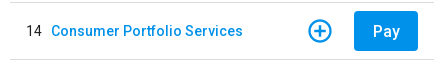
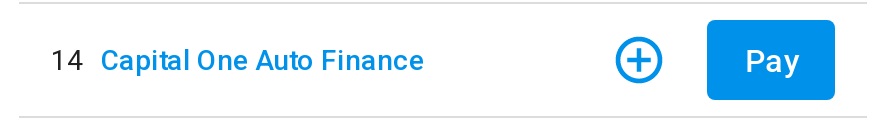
- 14 Consumer Portfolio Services
+ 14 Capital One Auto Finance
